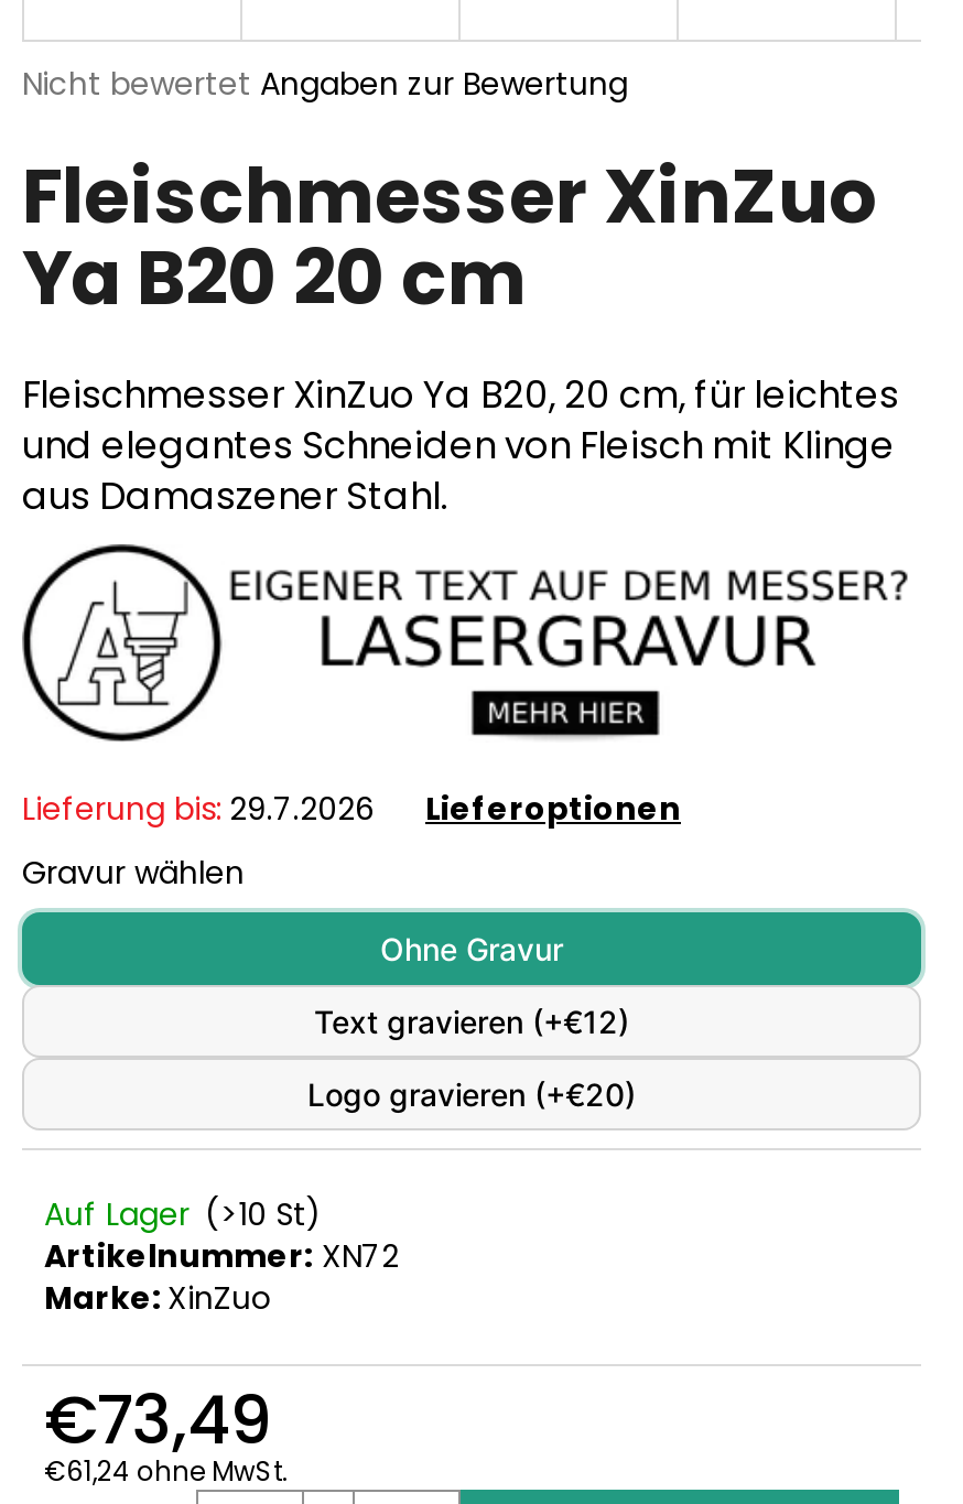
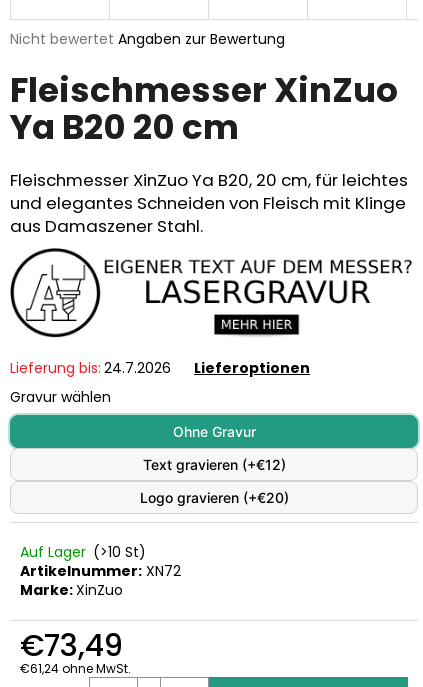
- Lieferung bis: 29.7.2026
+ Lieferung bis: 24.7.2026
